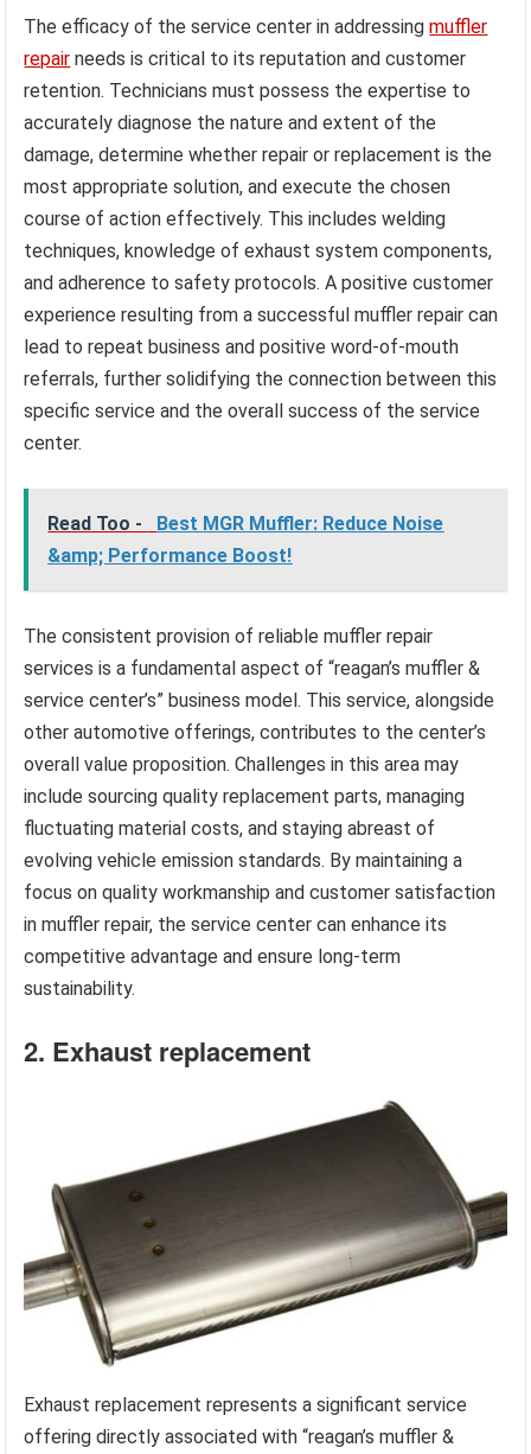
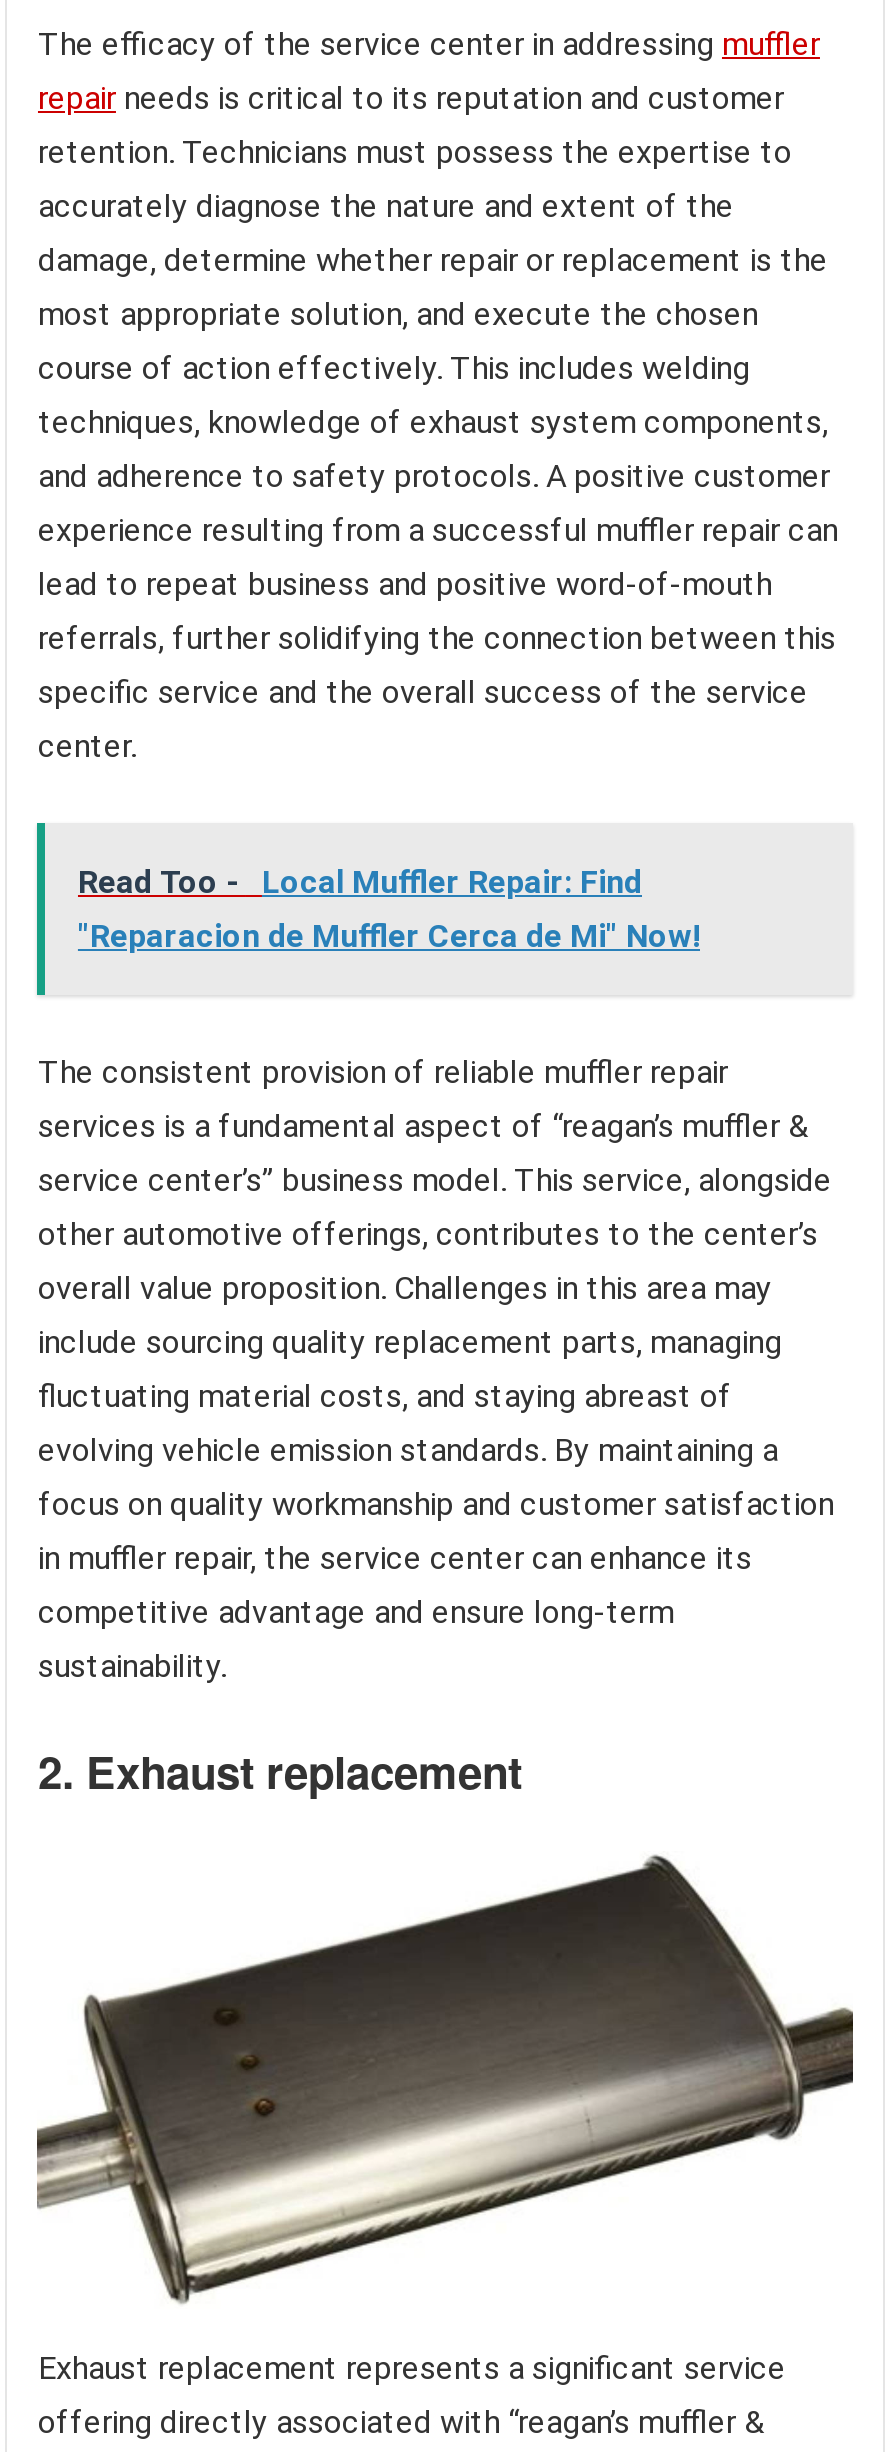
- Read Too - Best MGR Muffler: Reduce Noise
- &amp; Performance Boost!
+ Read Too - Local Muffler Repair: Find
+ "Reparacion de Muffler Cerca de Mi" Now!
